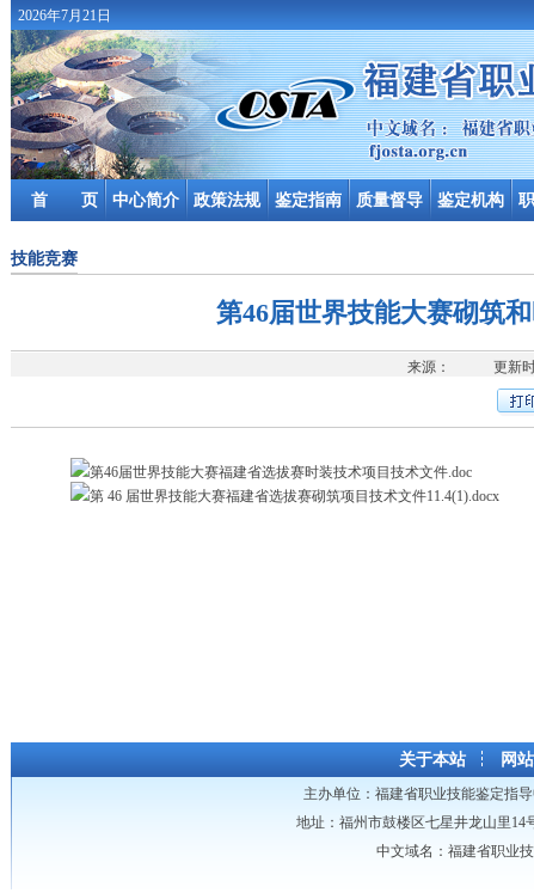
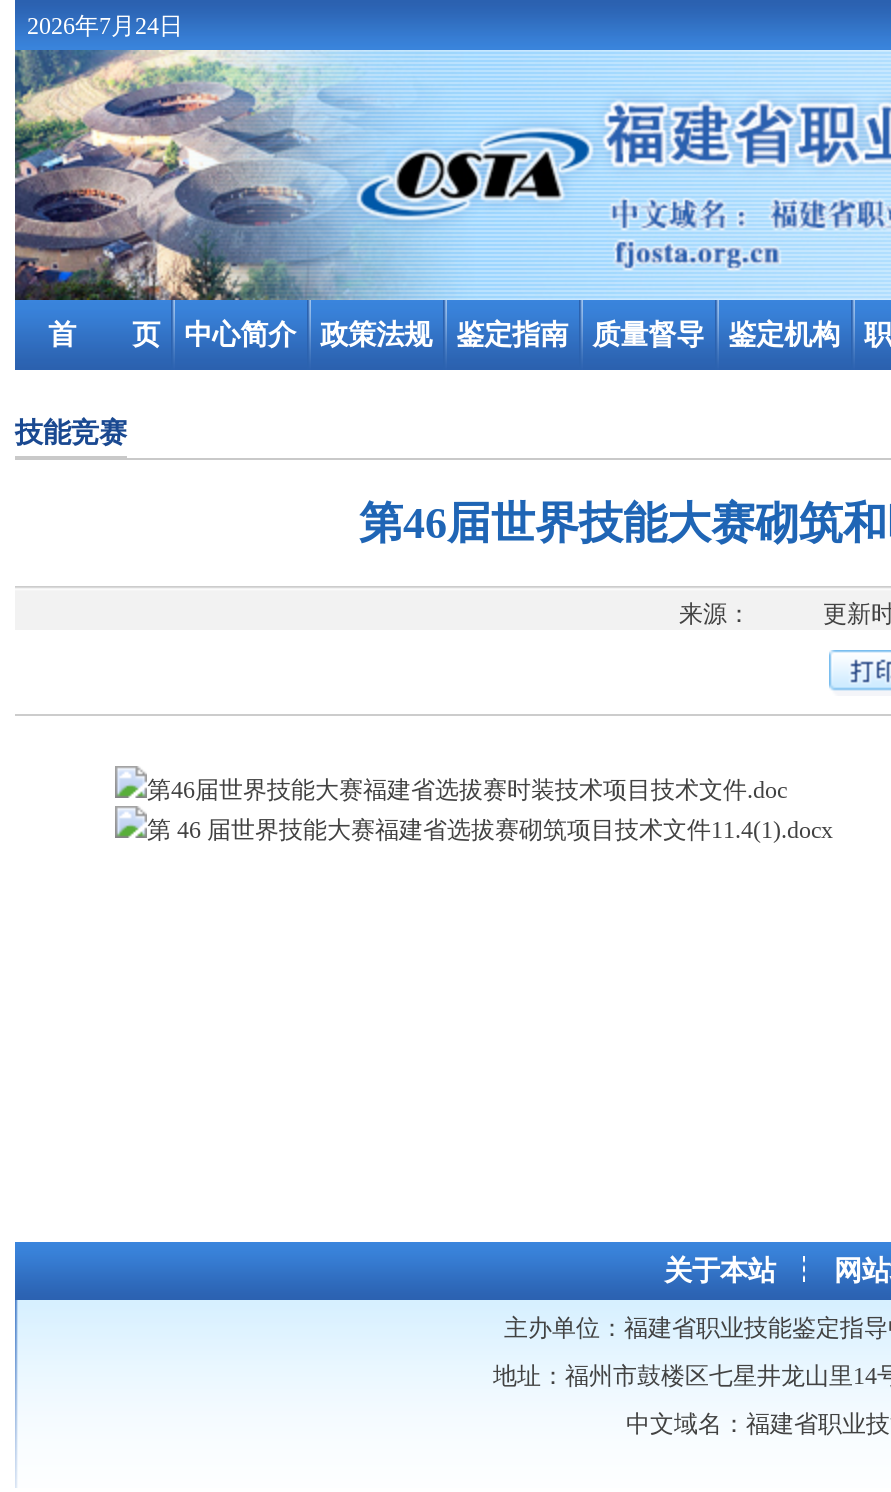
- 2026年7月21日
+ 2026年7月24日
